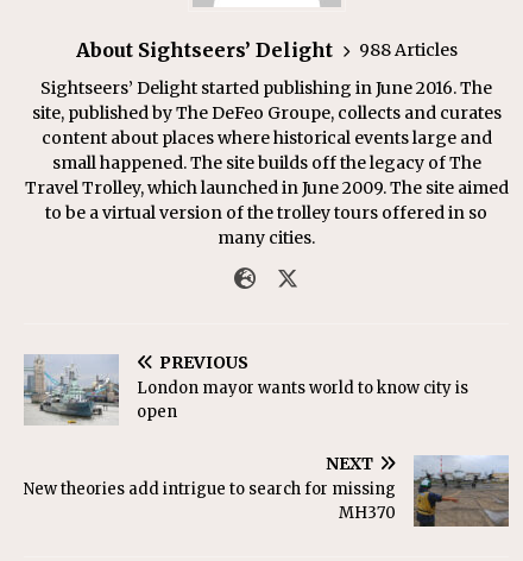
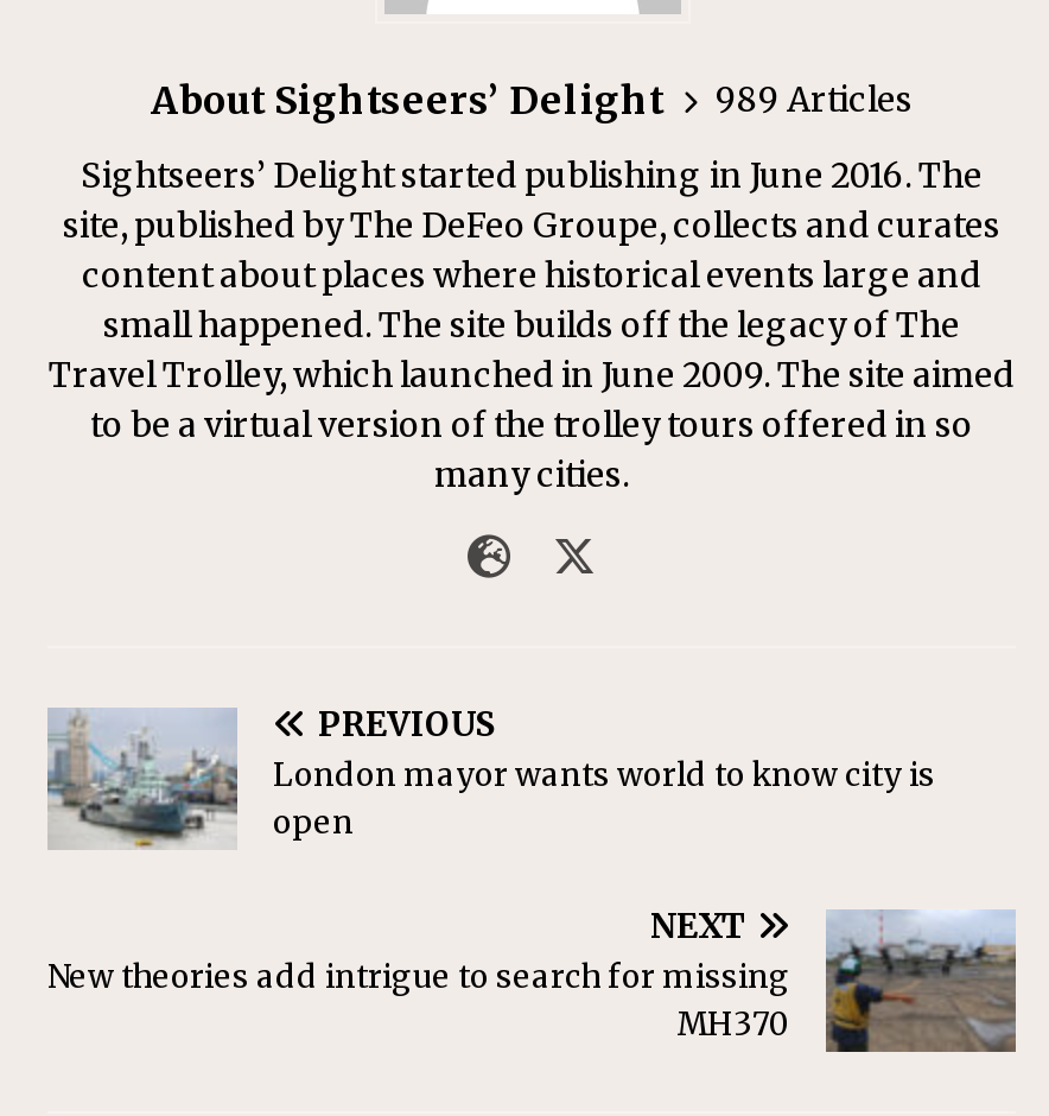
- About Sightseers’ Delight 988 Articles
+ About Sightseers’ Delight 989 Articles
